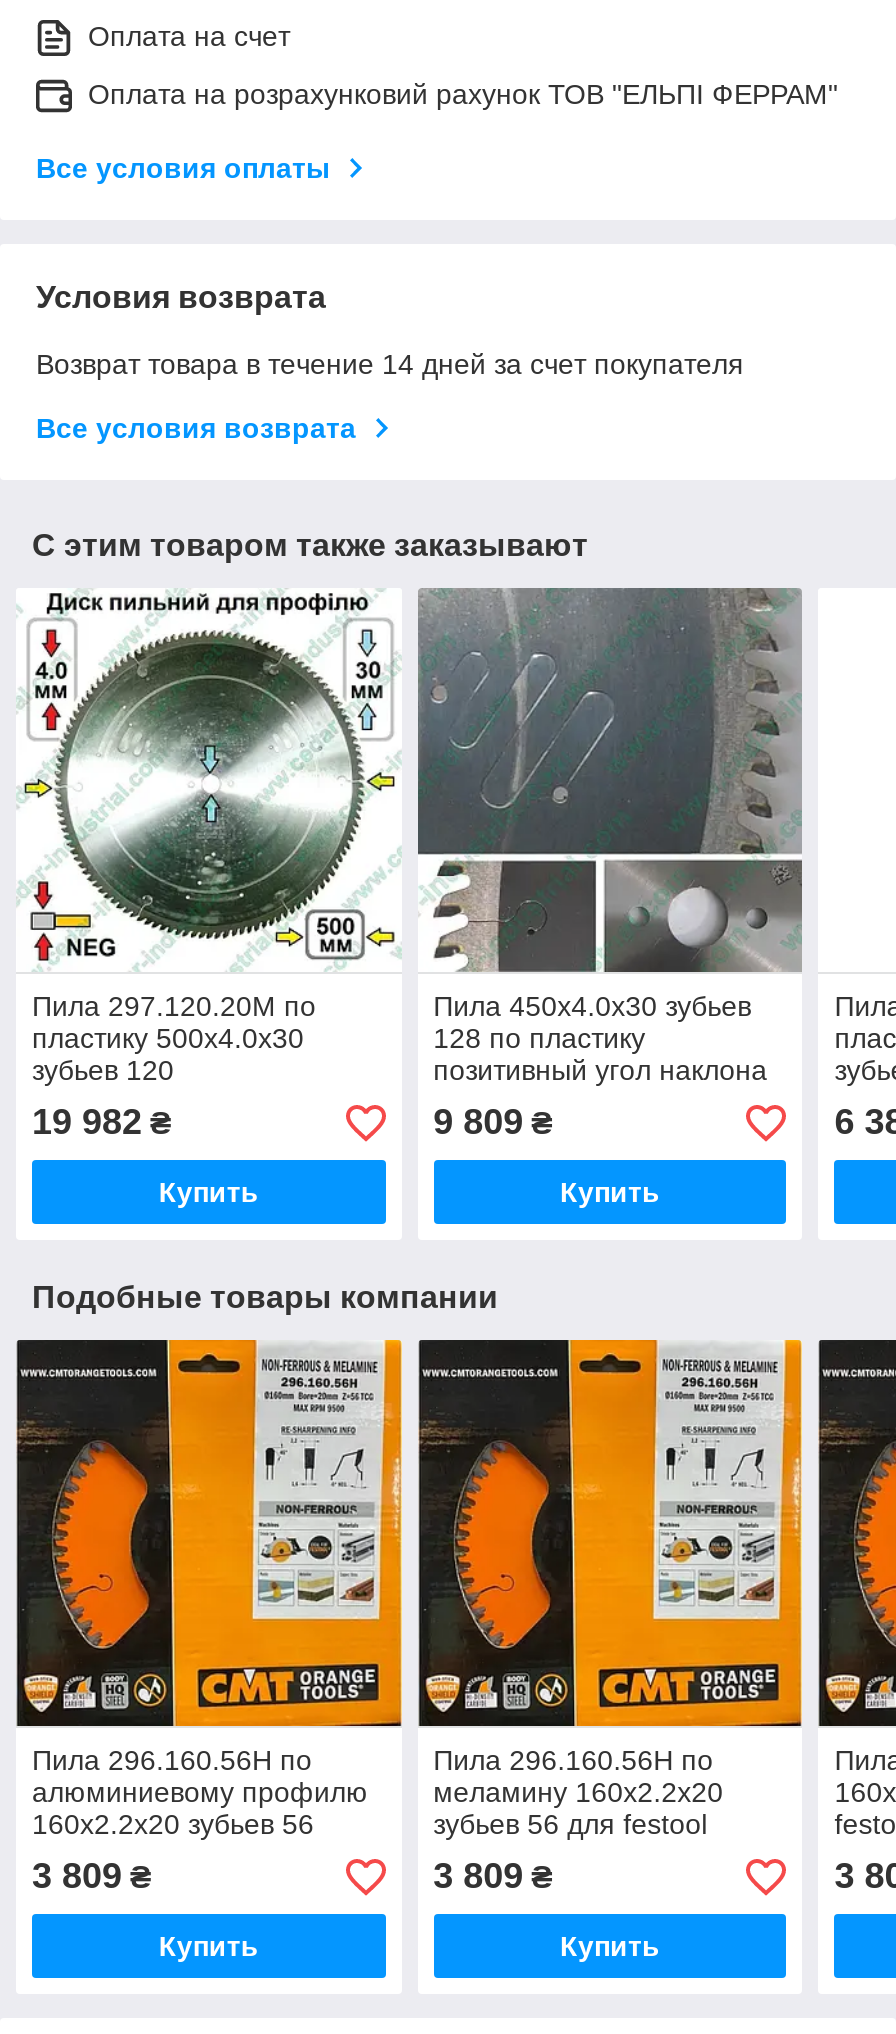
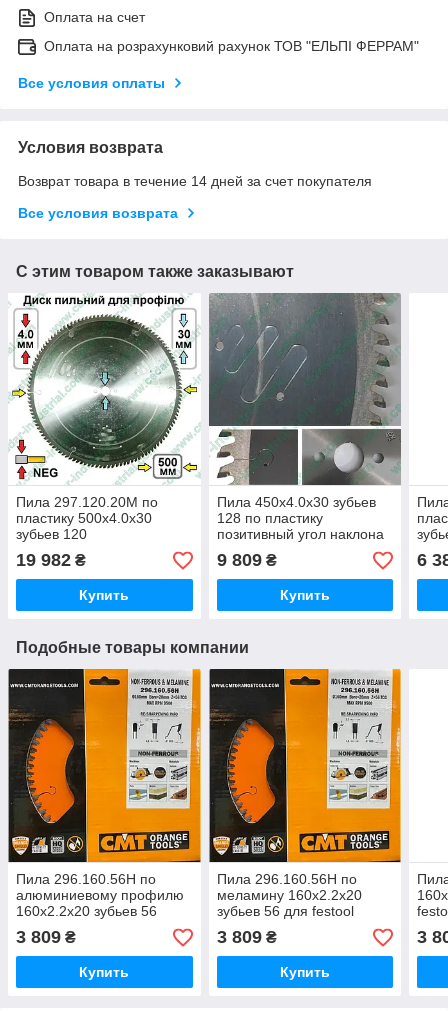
- [image]
